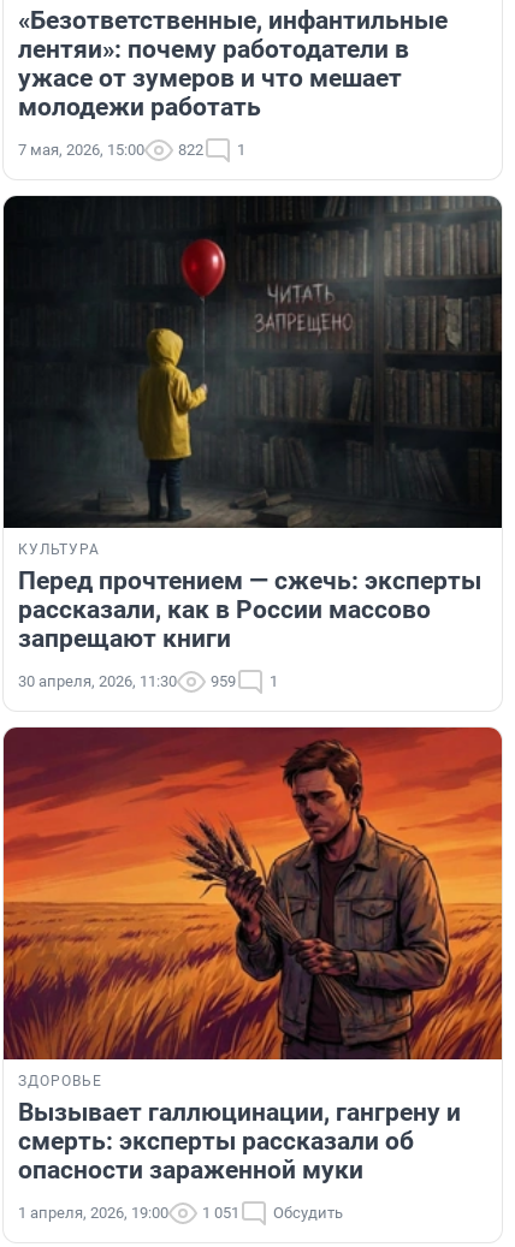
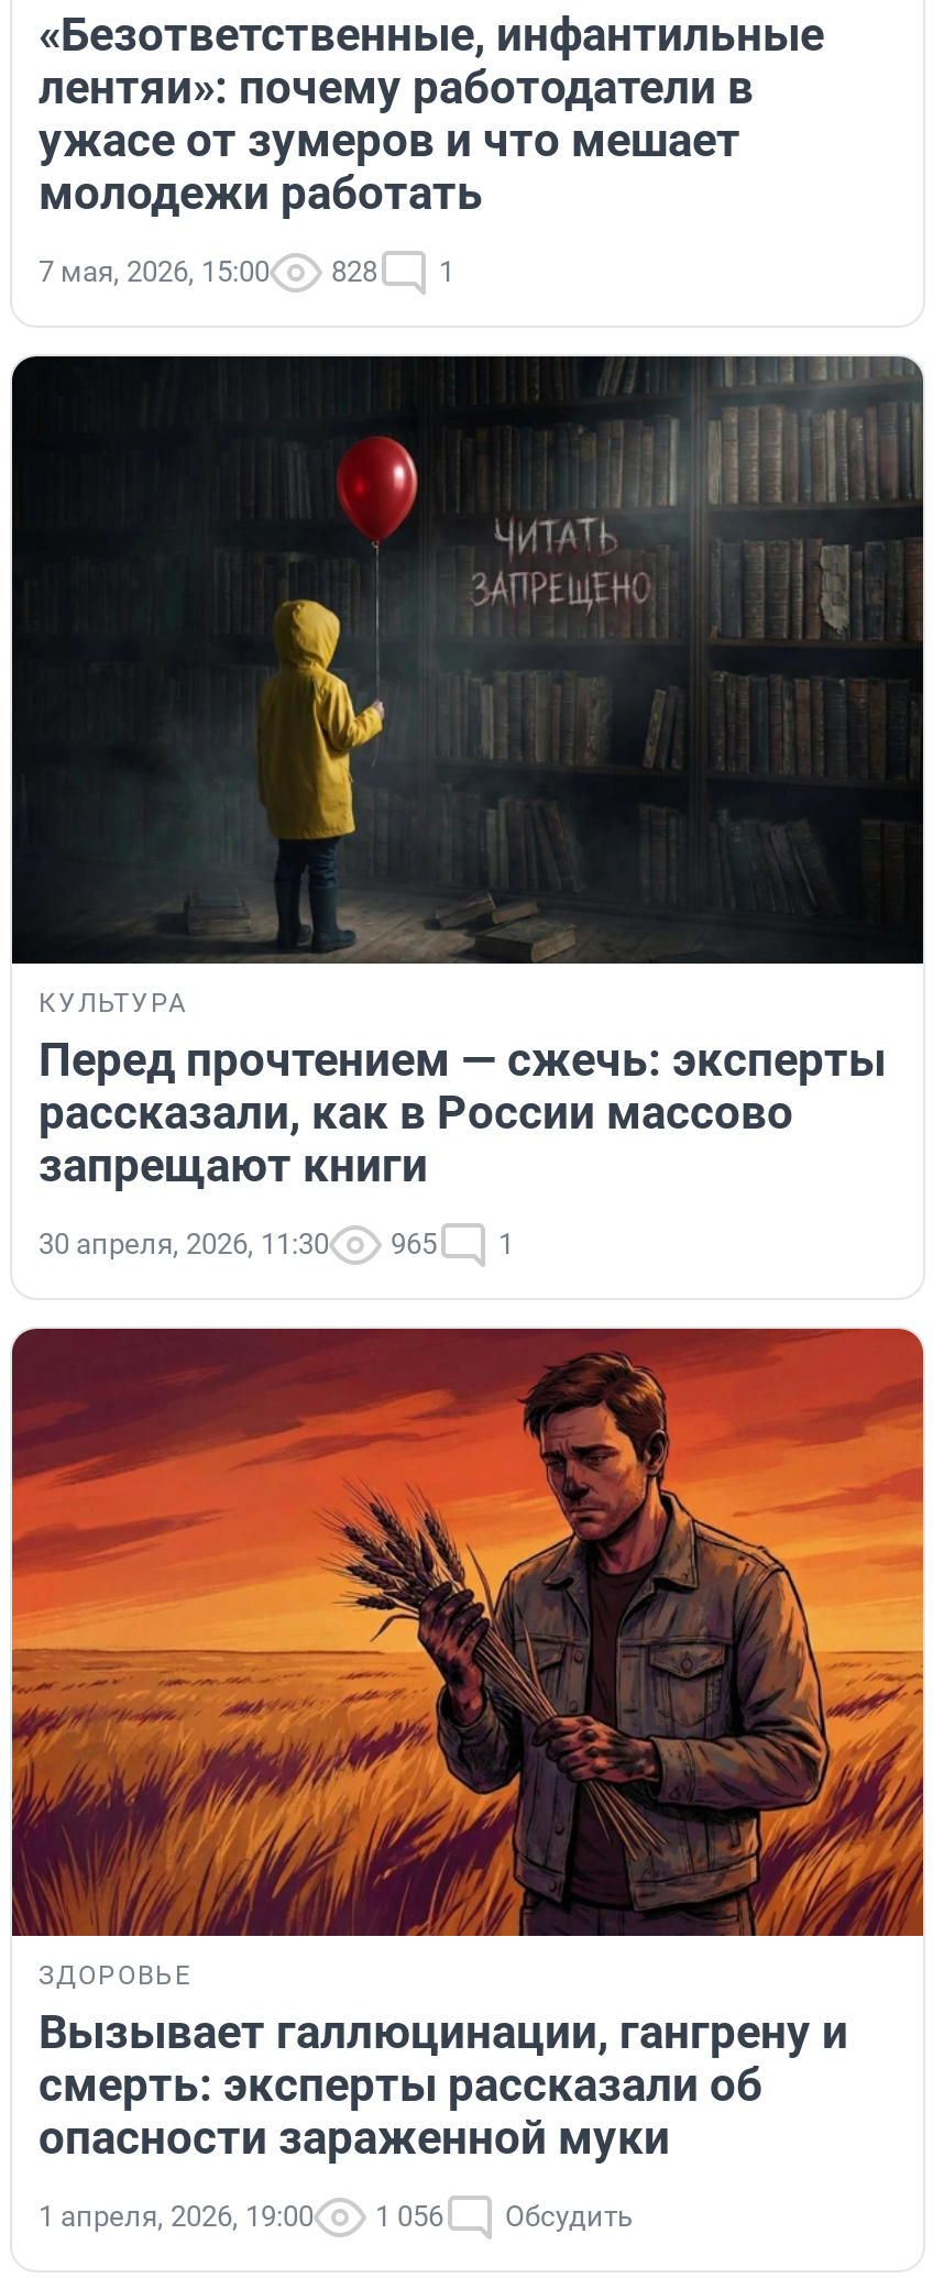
- 7 мая, 2026, 15:00 822 1
+ 7 мая, 2026, 15:00 828 1

- 30 апреля, 2026, 11:30 959 1
+ 30 апреля, 2026, 11:30 965 1

- 1 апреля, 2026, 19:00 1 051 Обсудить
+ 1 апреля, 2026, 19:00 1 056 Обсудить
